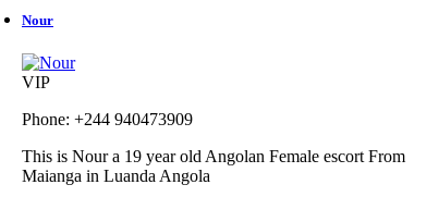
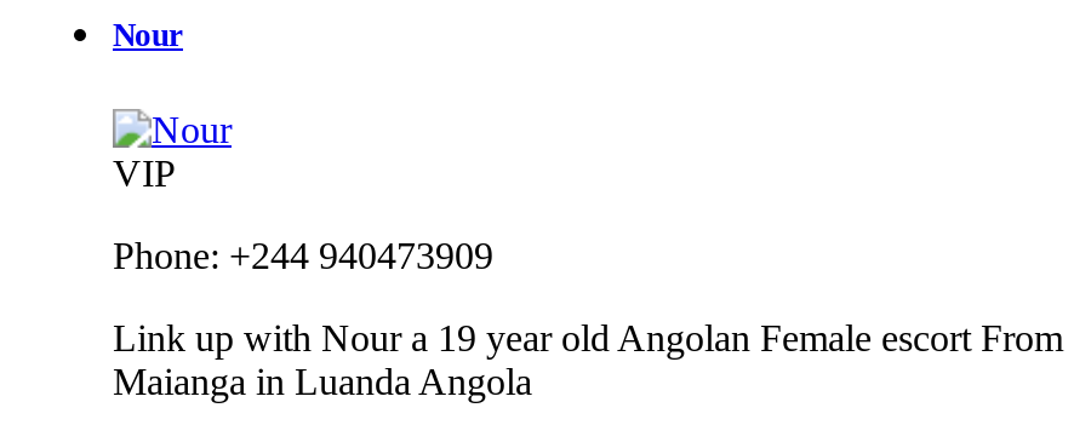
- This is Nour a 19 year old Angolan Female escort From
+ Link up with Nour a 19 year old Angolan Female escort From
